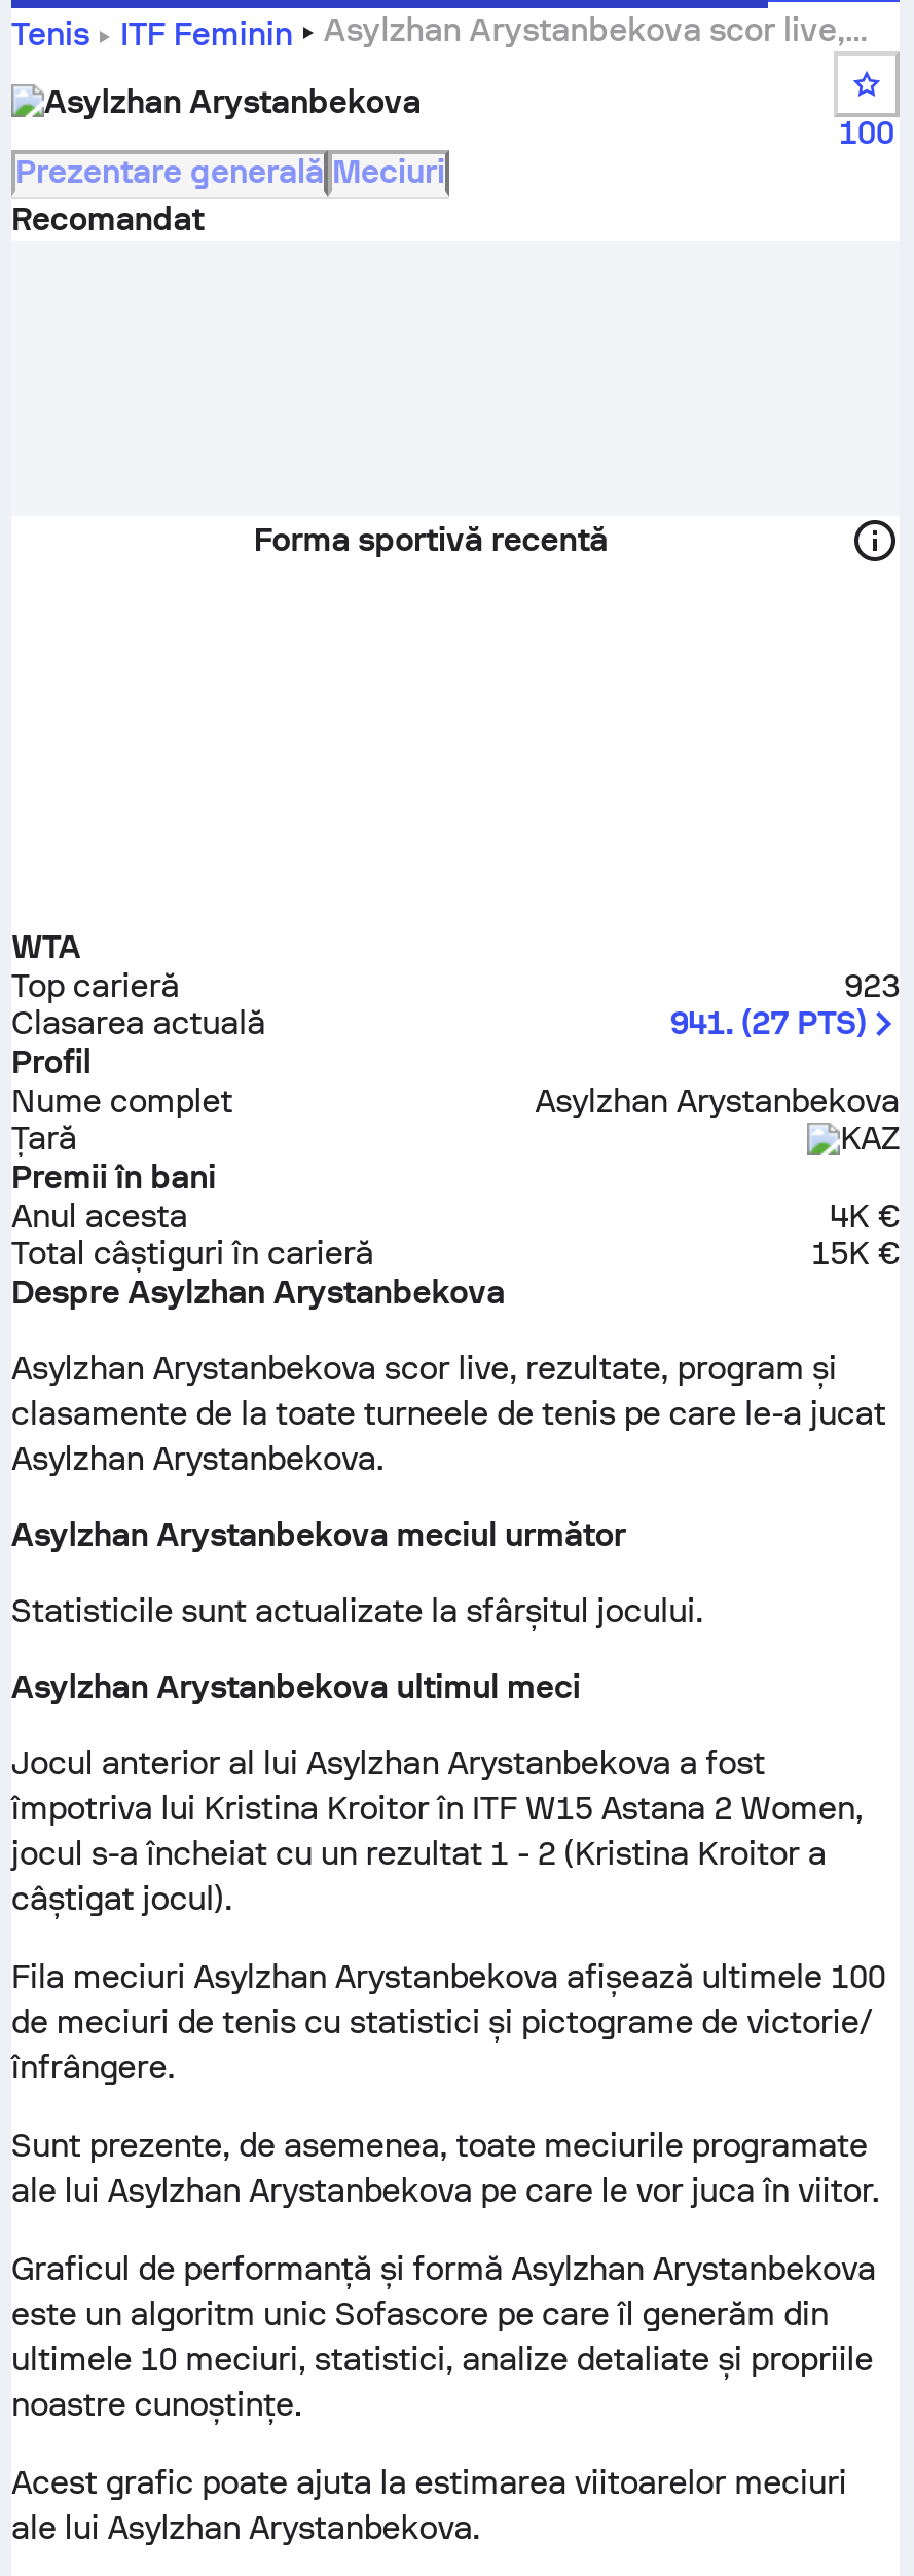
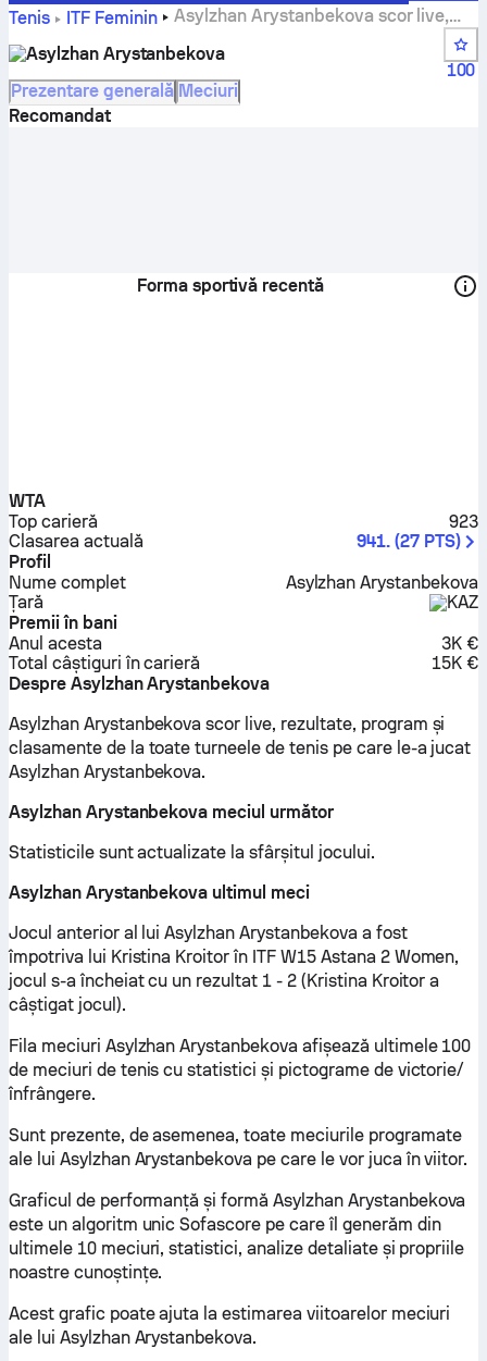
- 4K €
+ 3K €
